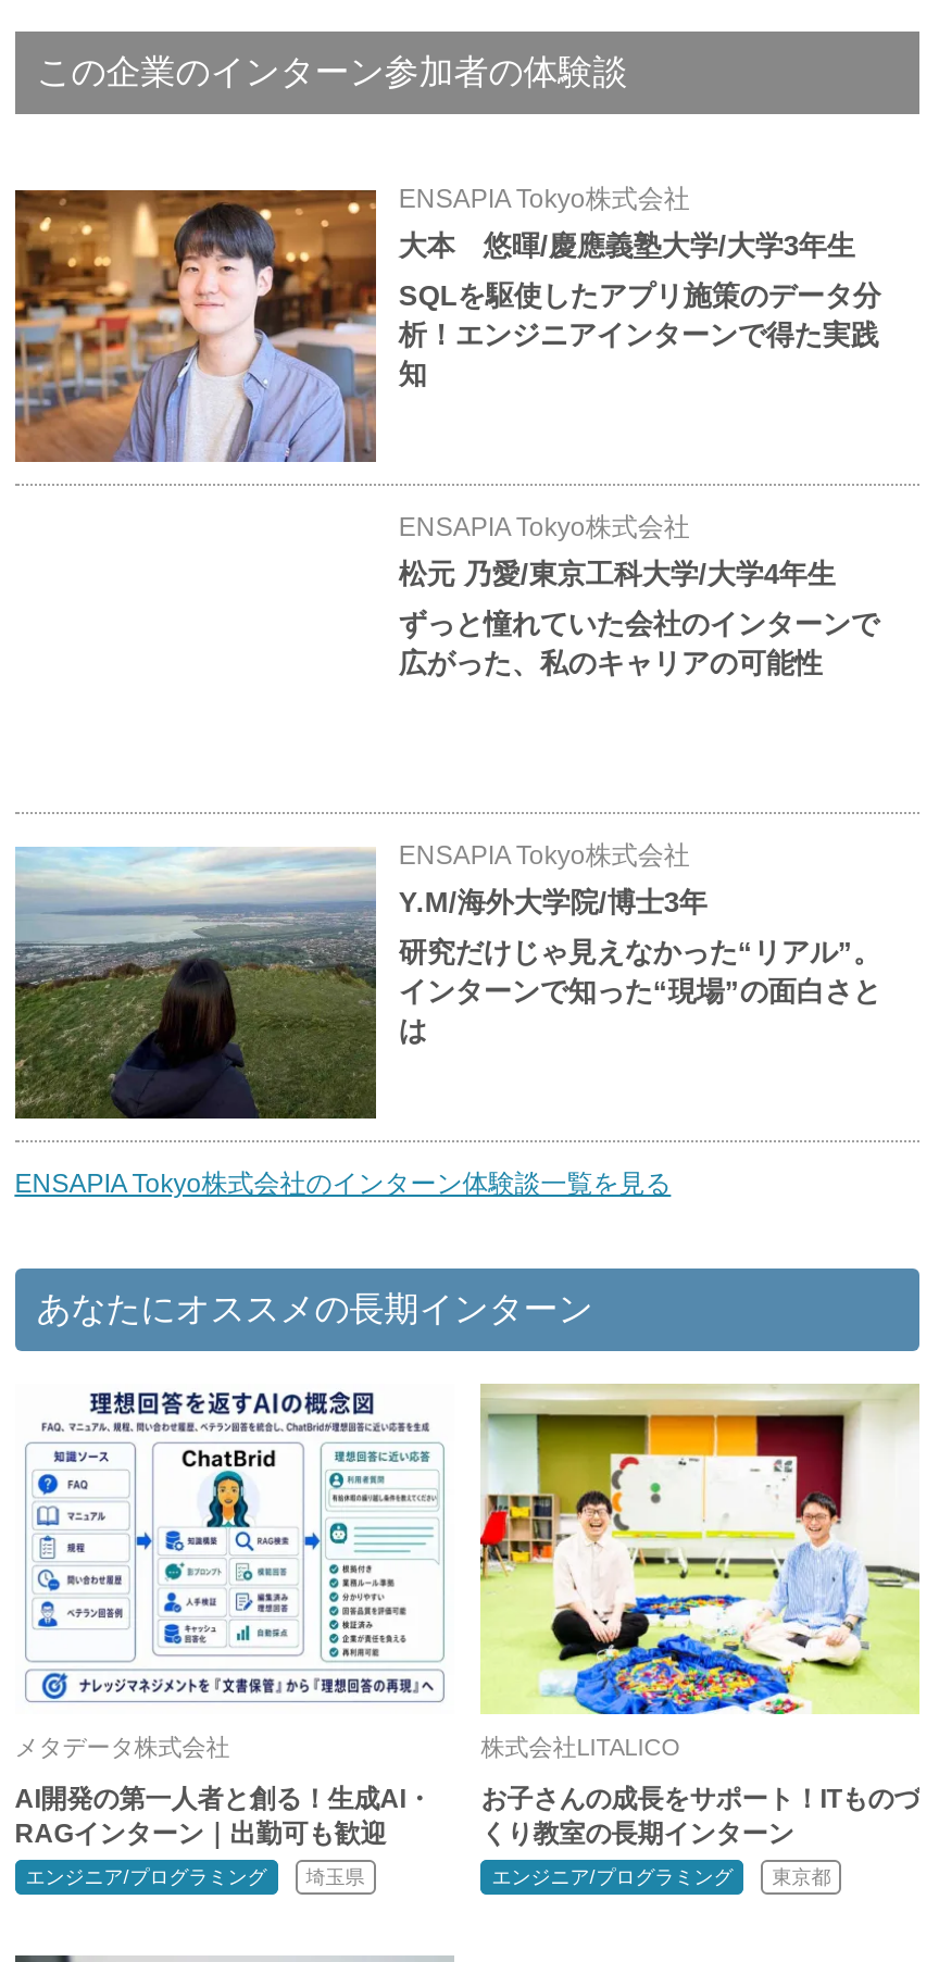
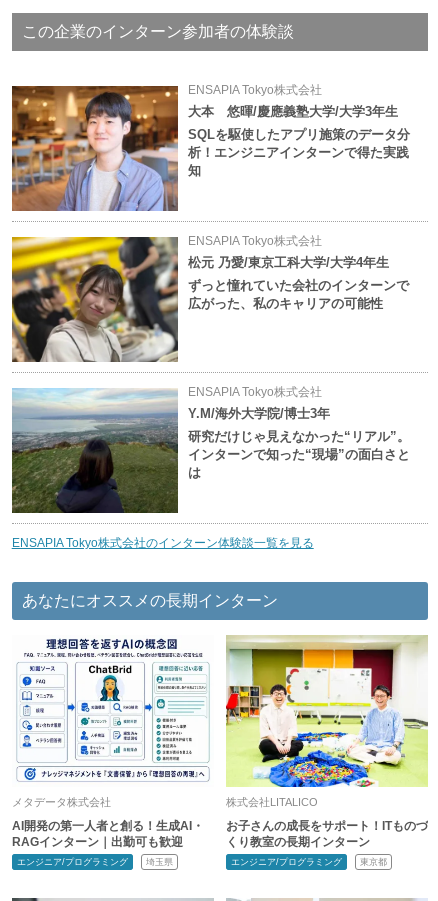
+ [image]
